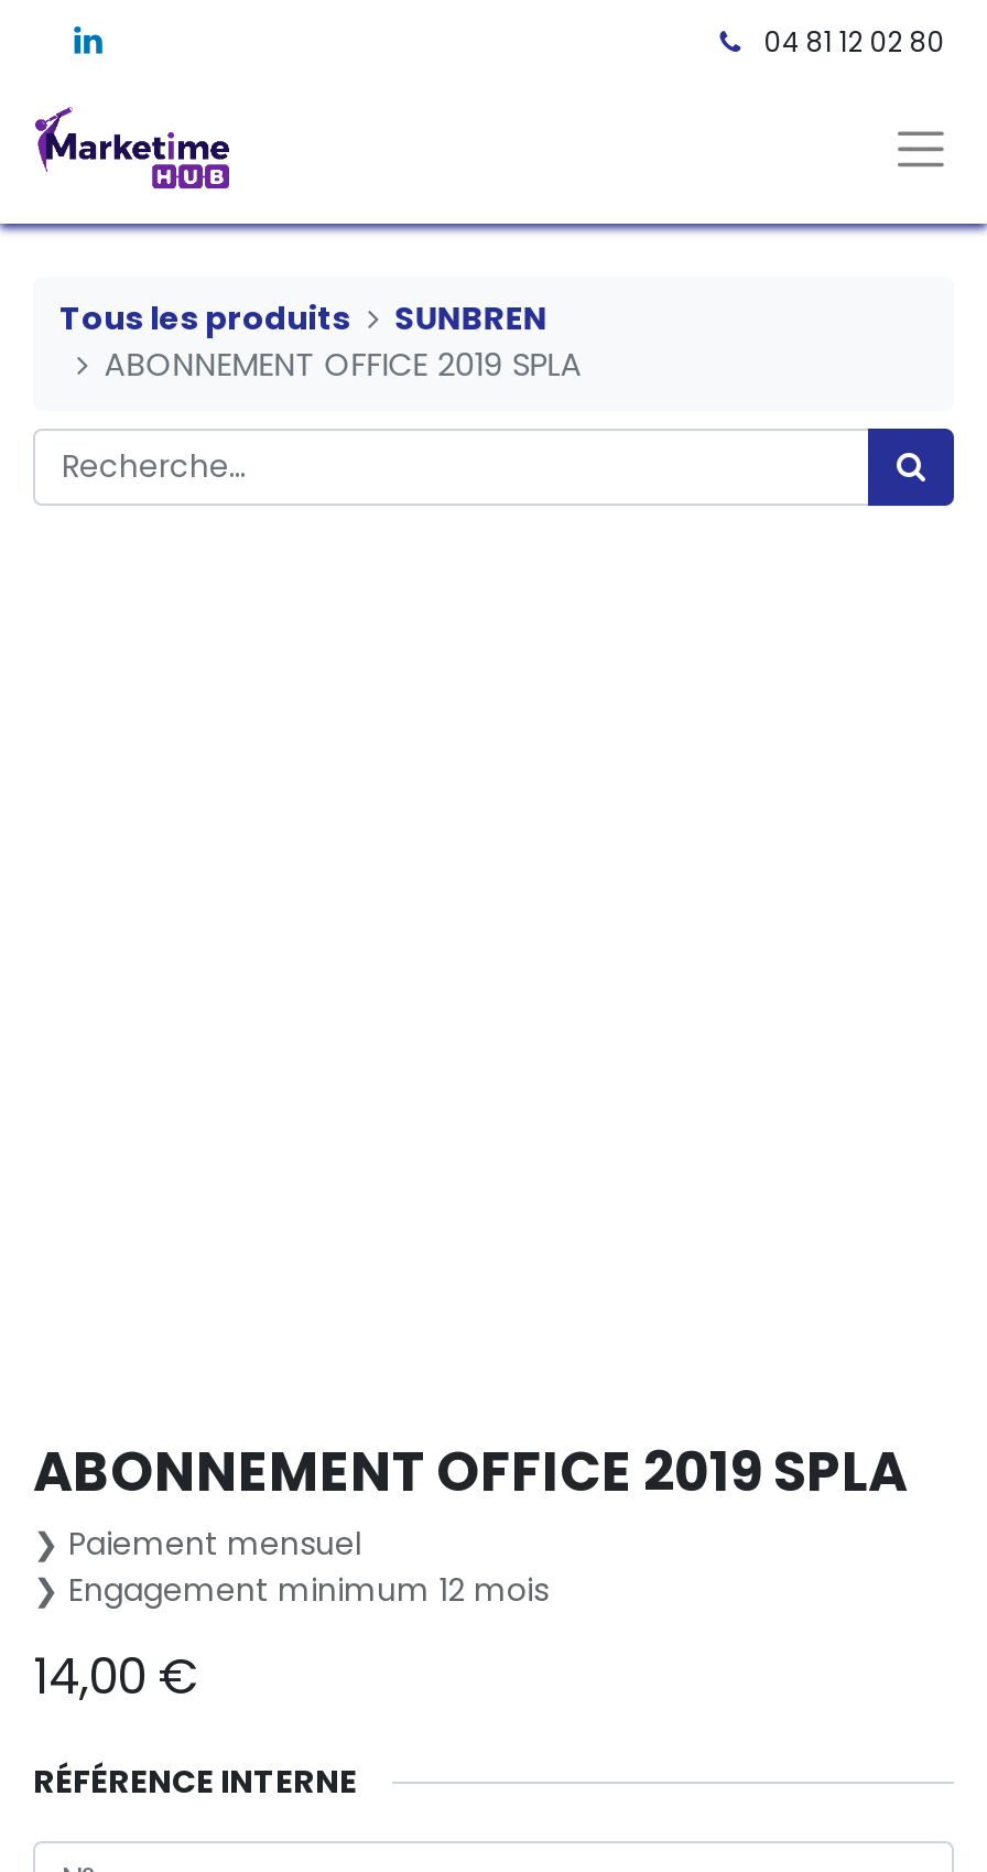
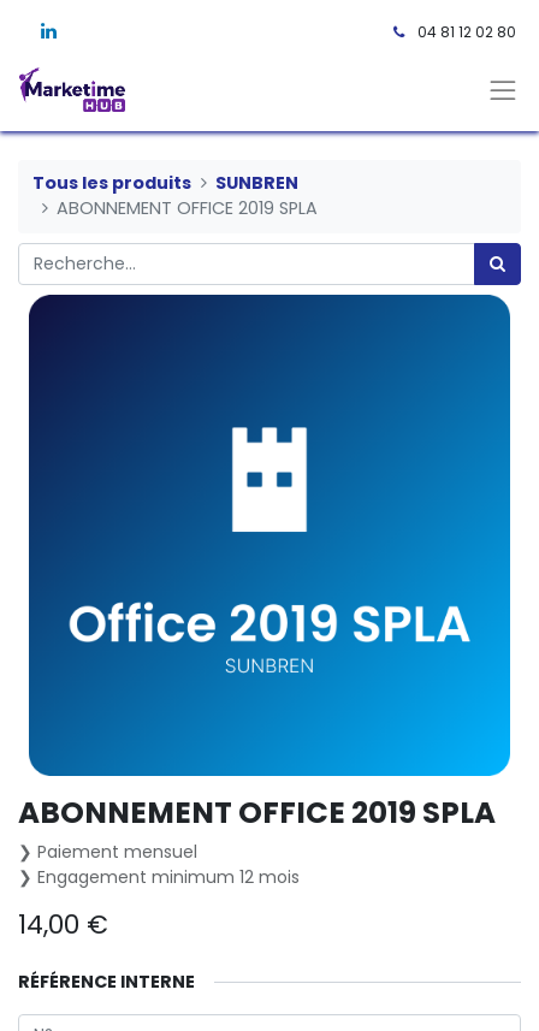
+ [image]
